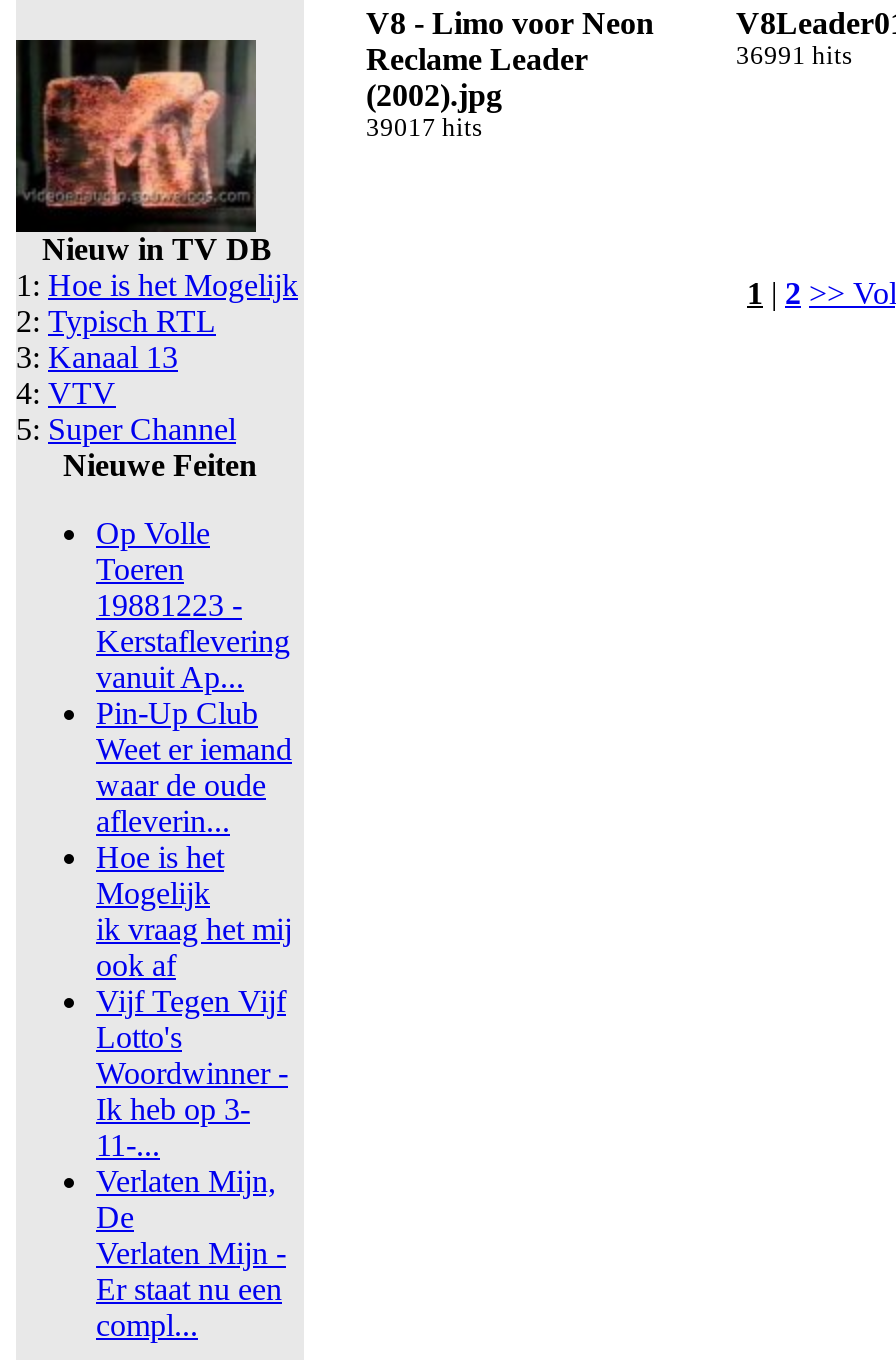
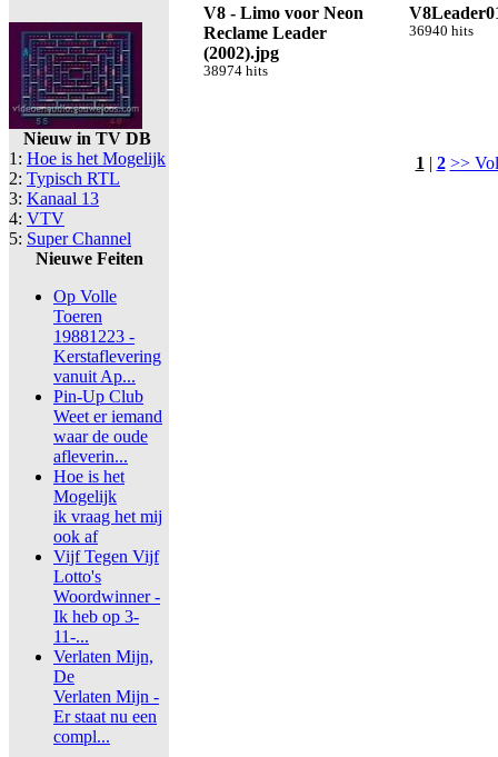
- [image]
+ [image]

- 36991 hits
+ 36940 hits

- 39017 hits
+ 38974 hits
